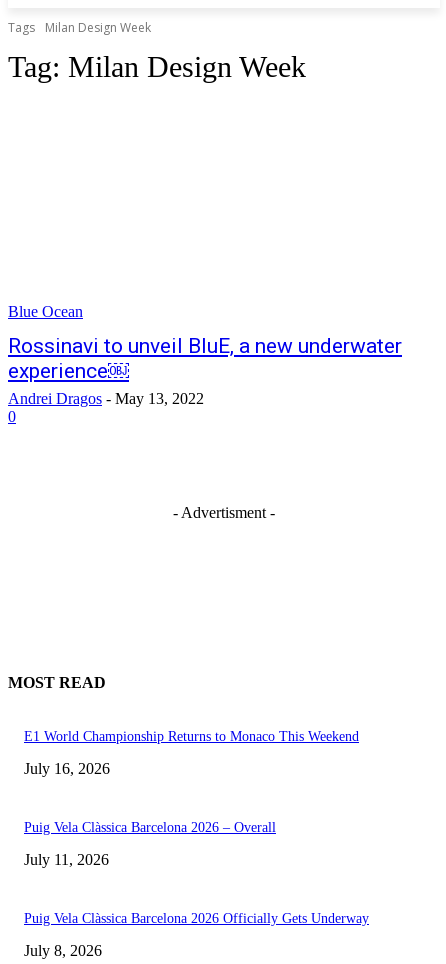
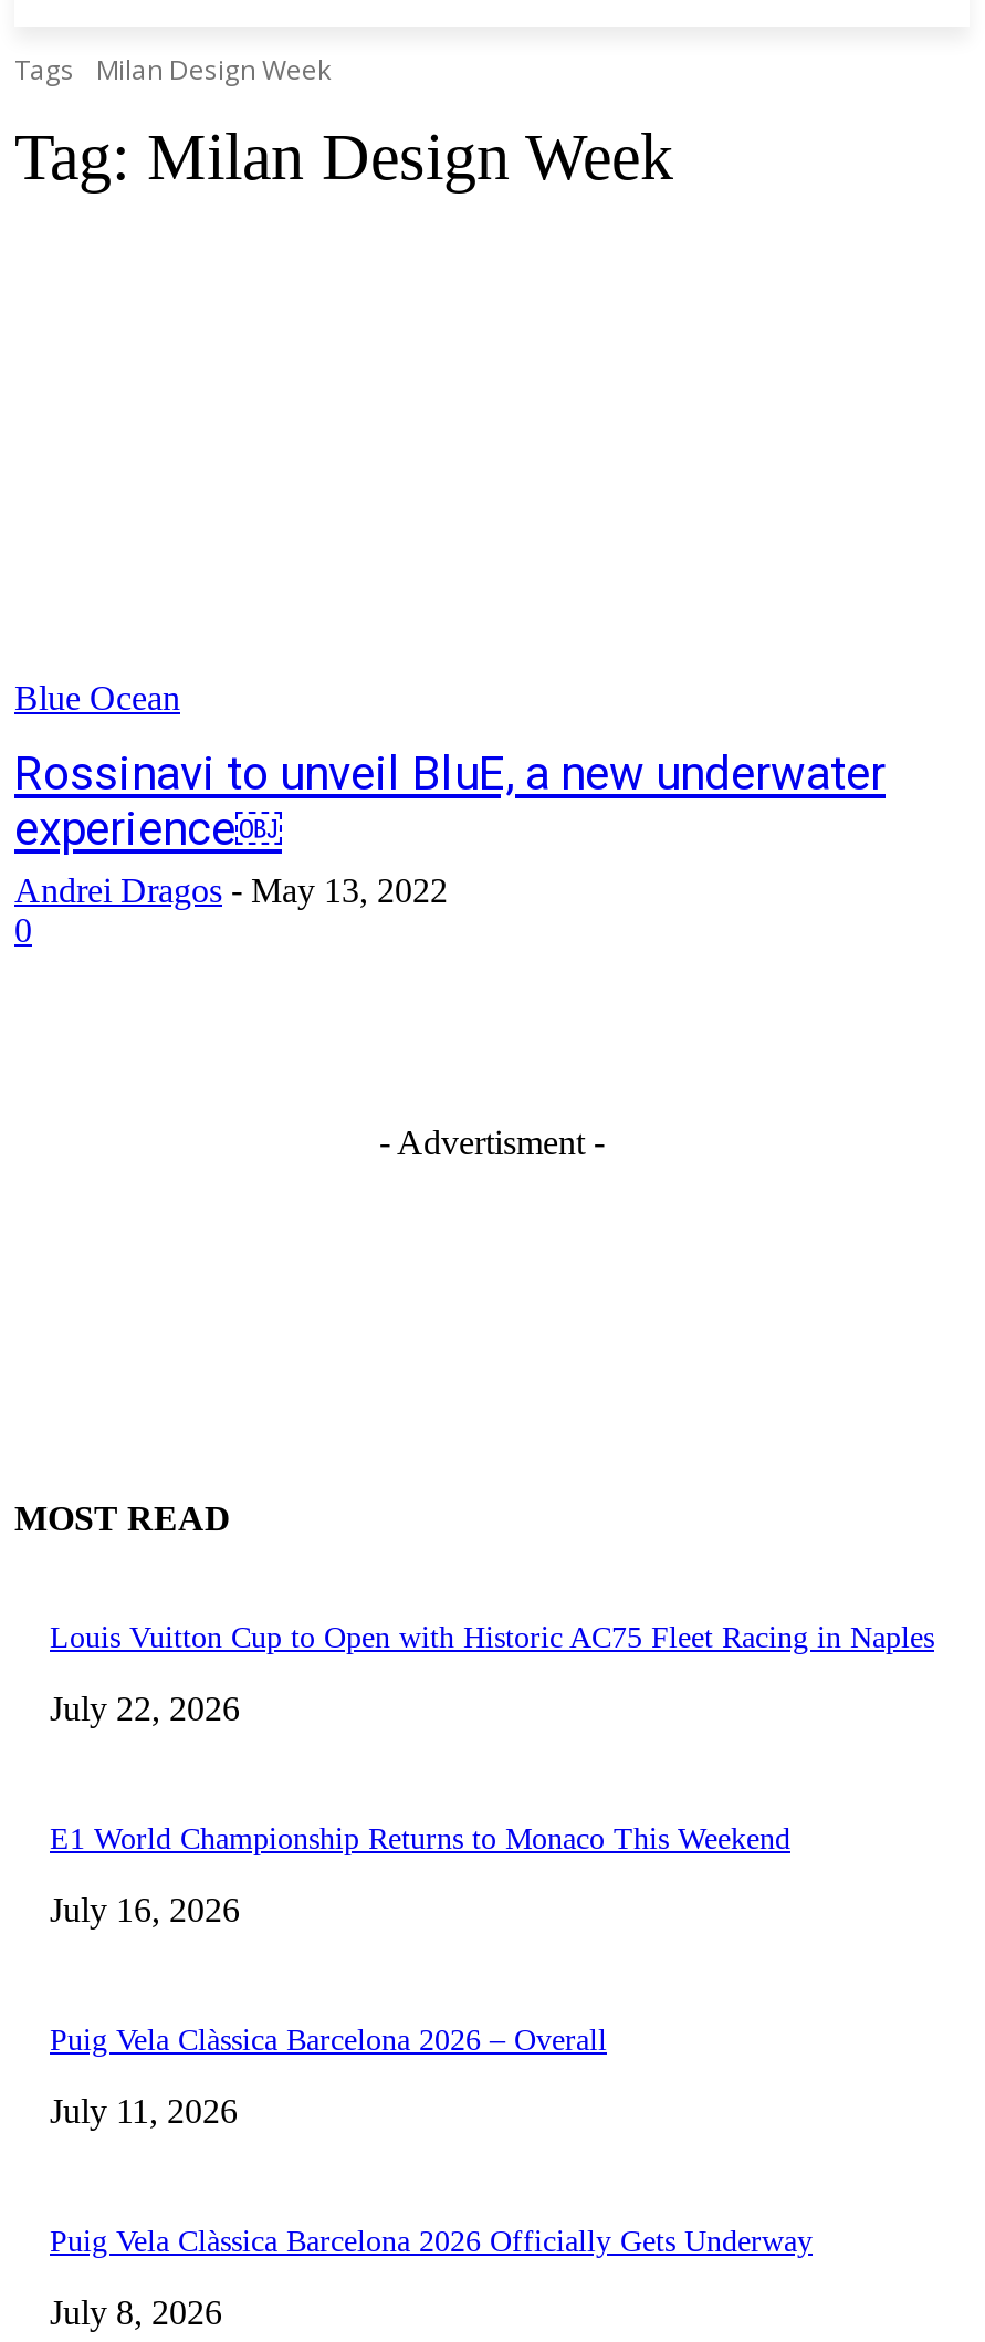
+ Louis Vuitton Cup to Open with Historic AC75 Fleet Racing in Naples
+ July 22, 2026
